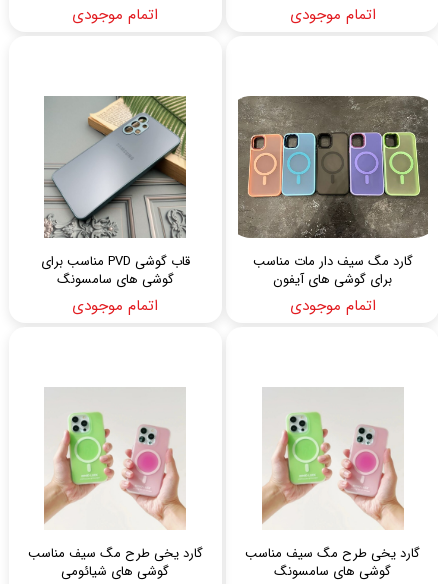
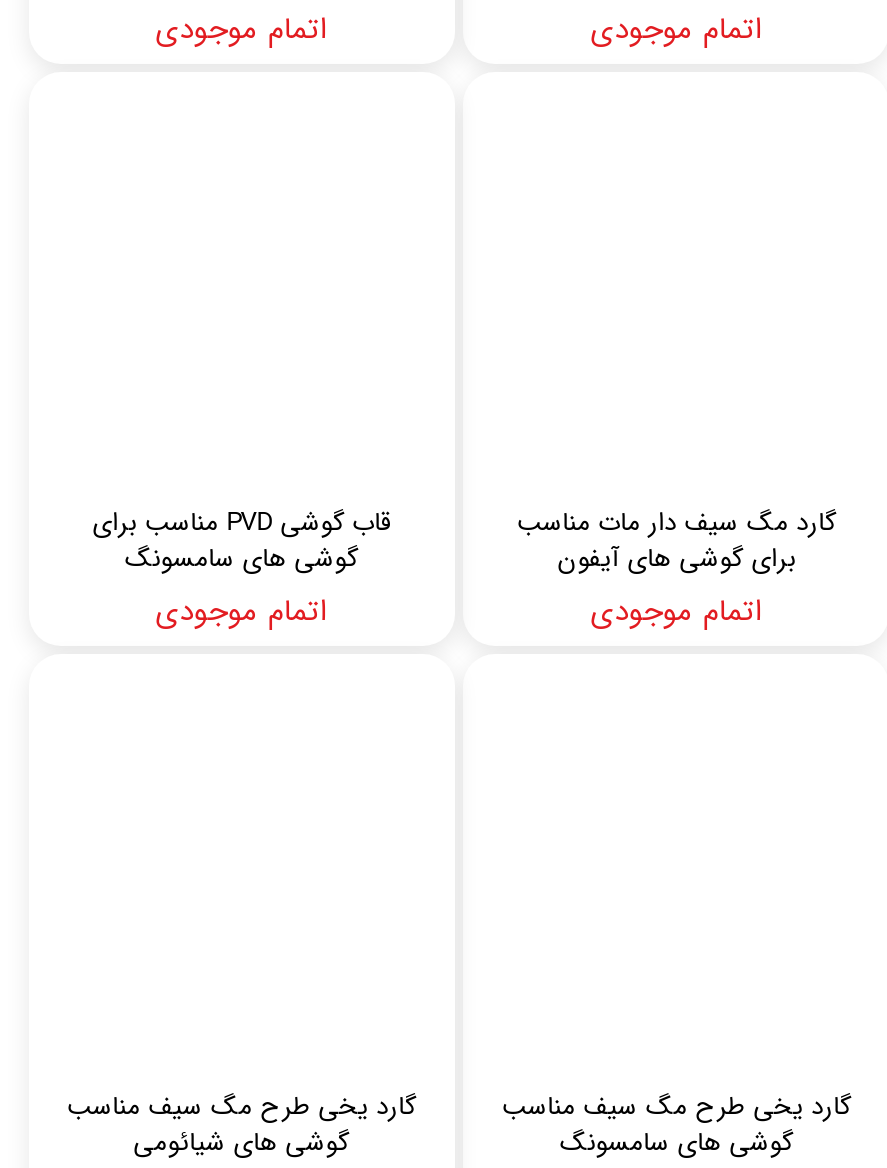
- [image]

- [image]

- [image]

- [image]
